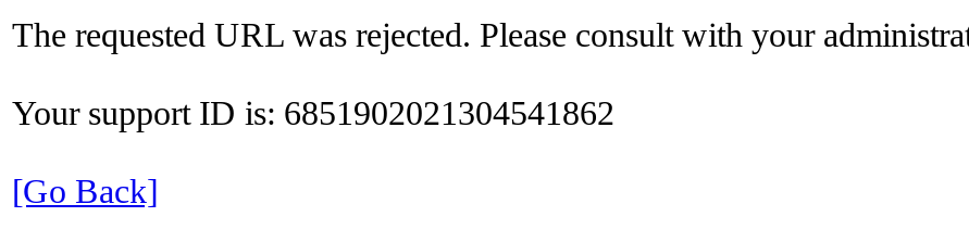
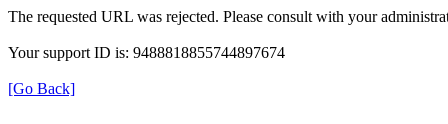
- Your support ID is: 6851902021304541862
+ Your support ID is: 9488818855744897674
